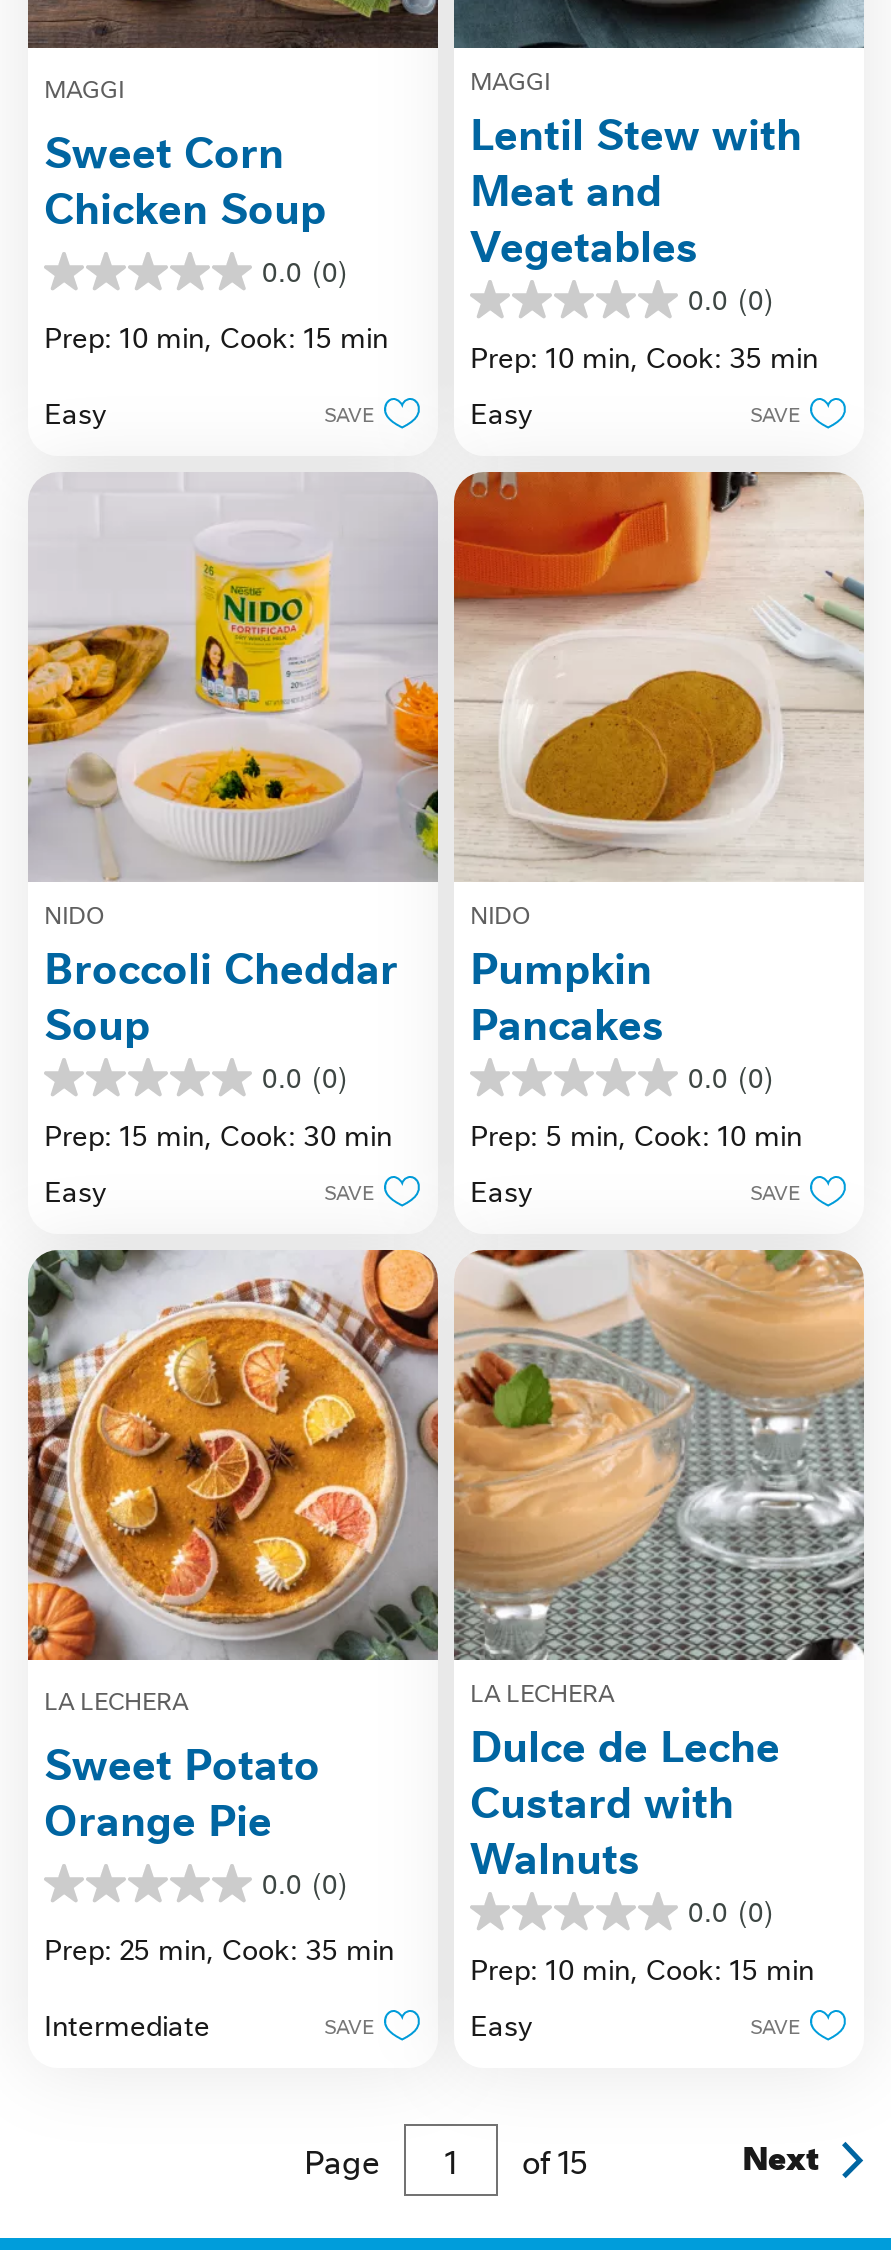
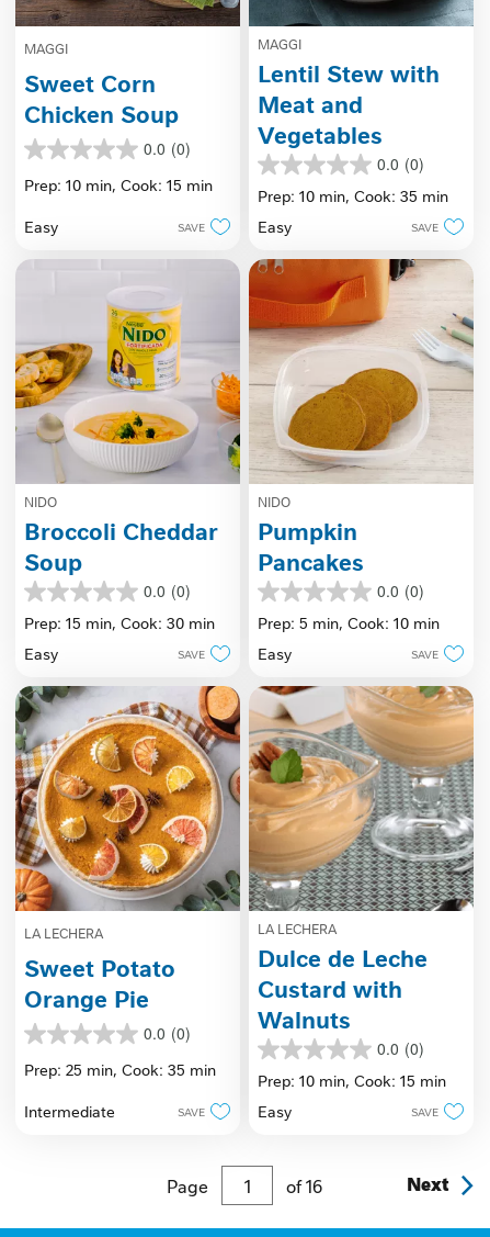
- of 15
+ of 16
